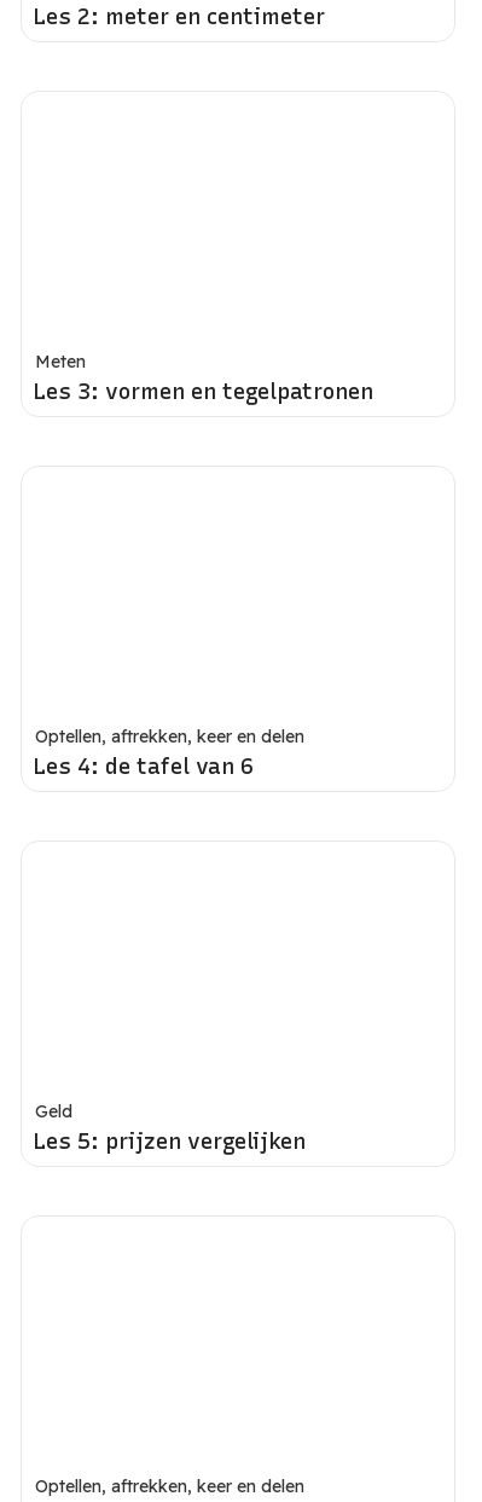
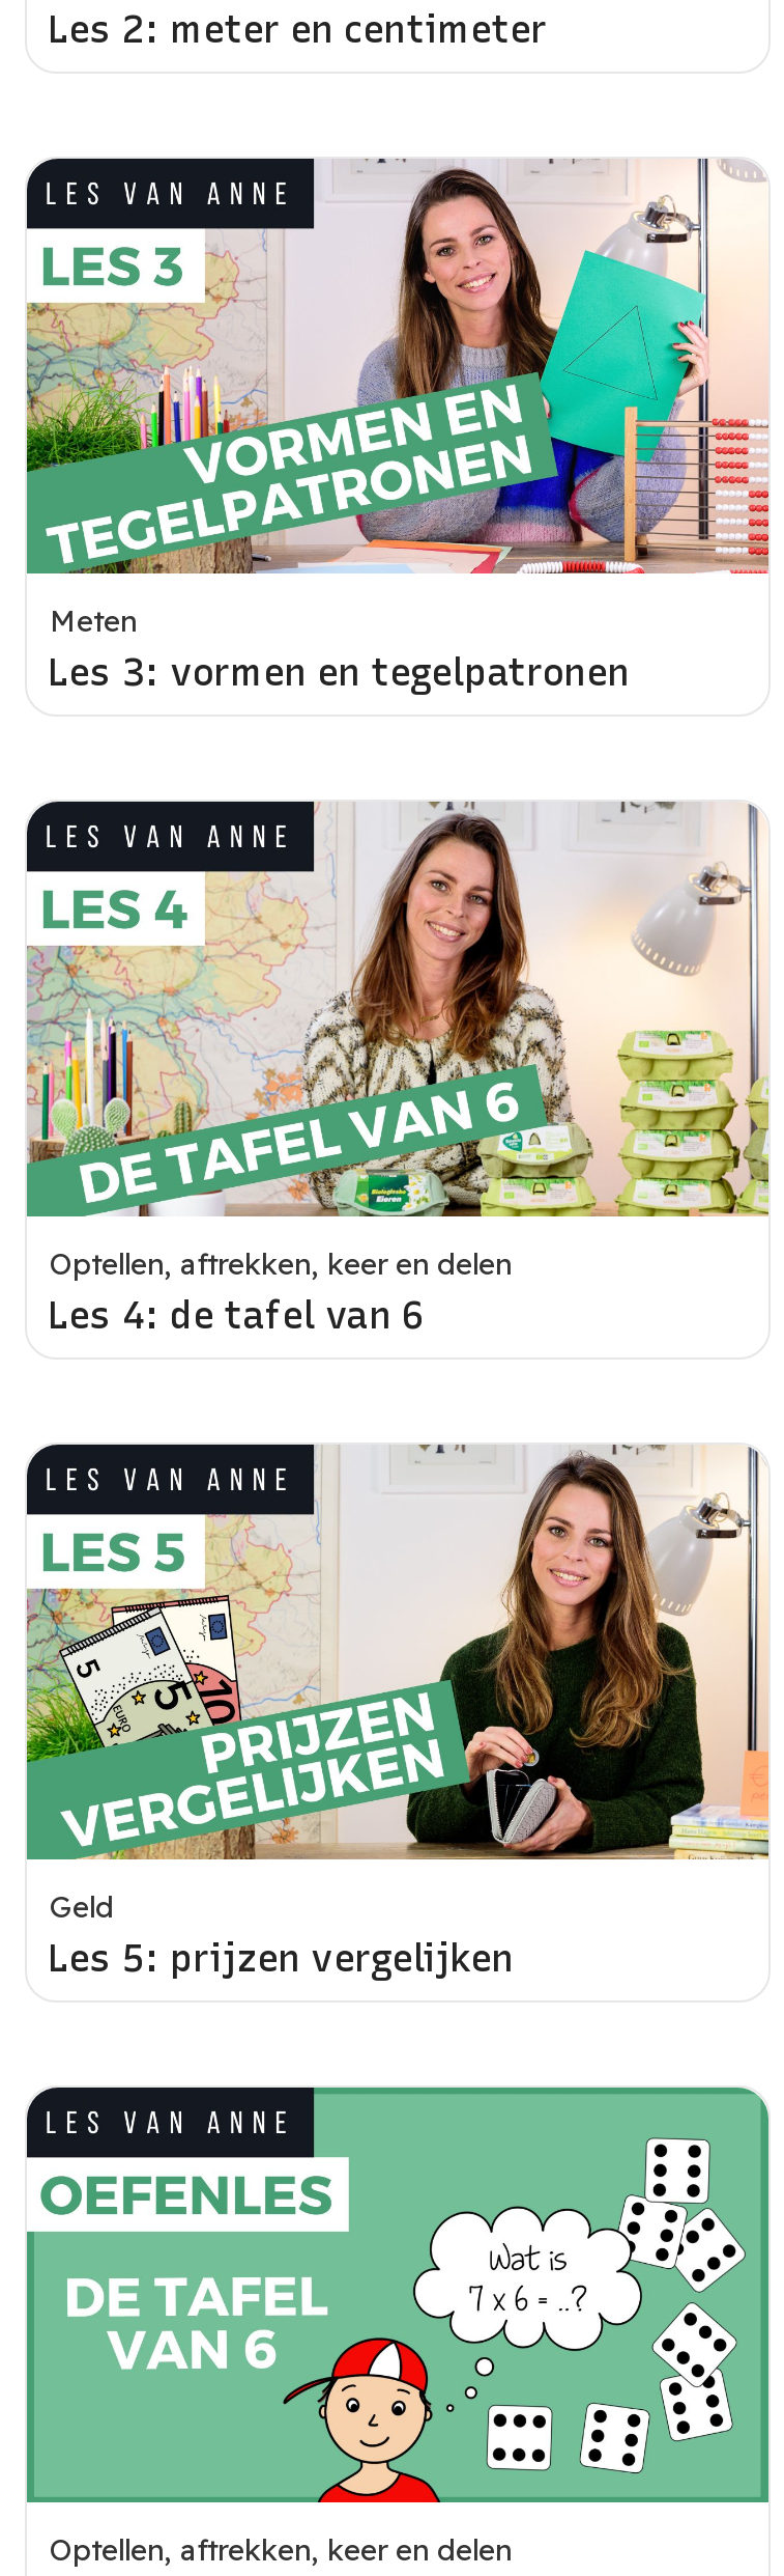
+ [image]

+ [image]

+ [image]

+ [image]
